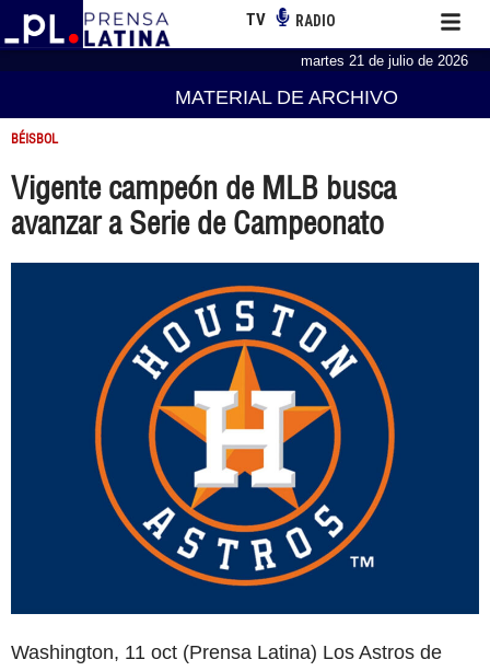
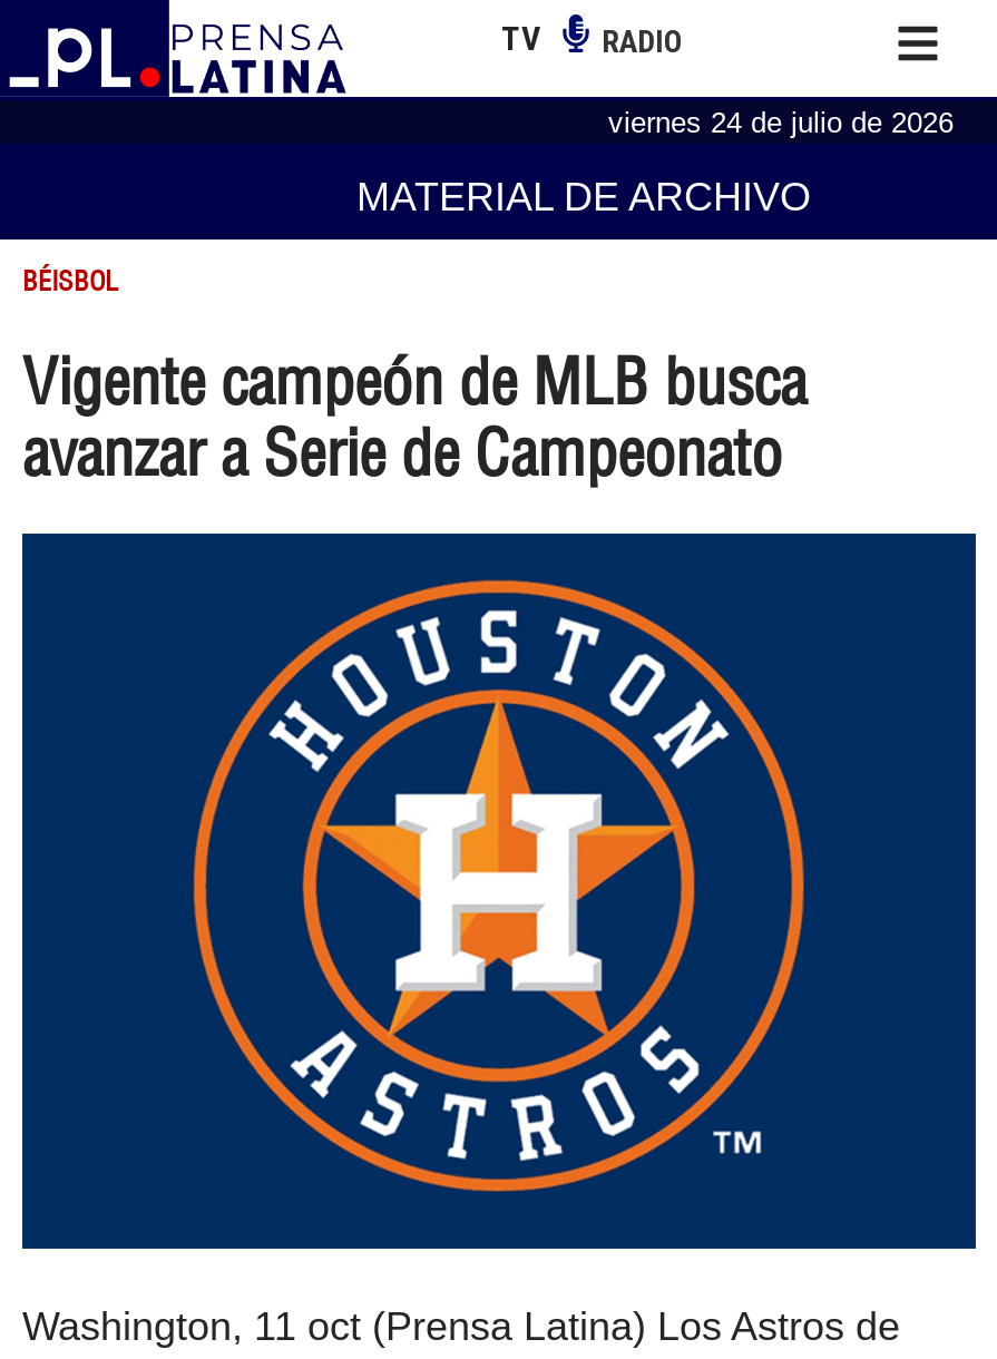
- martes 21 de julio de 2026
+ viernes 24 de julio de 2026
